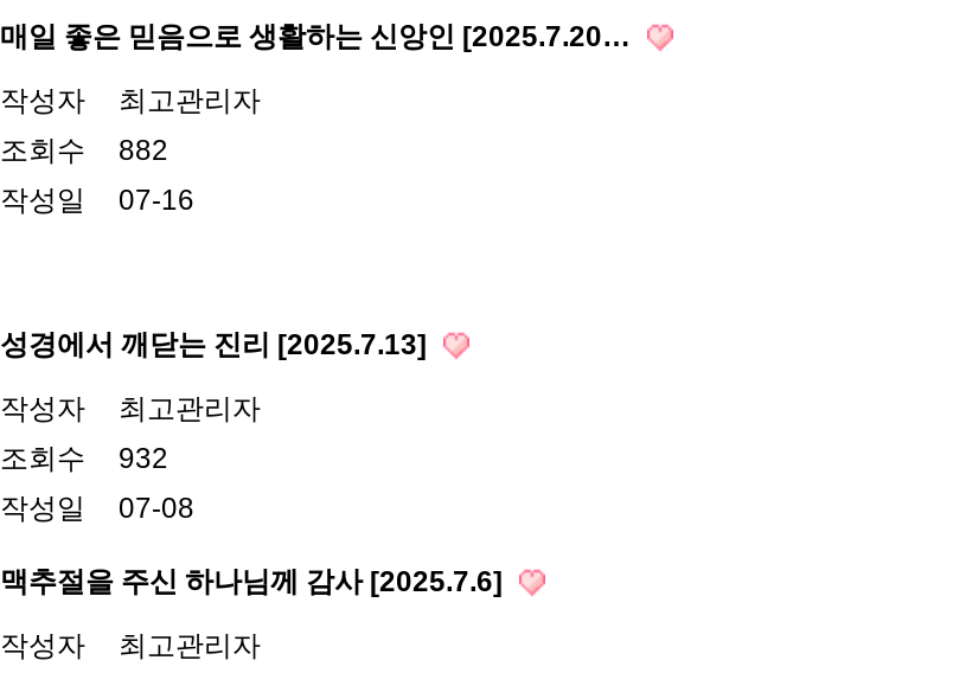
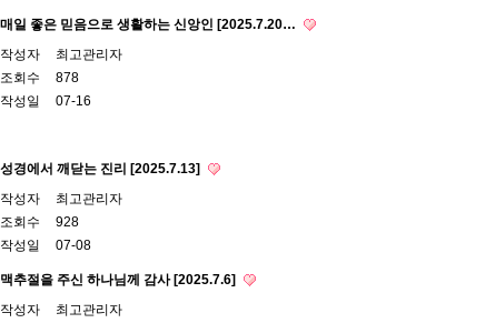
- 조회수 882
+ 조회수 878

- 조회수 932
+ 조회수 928
